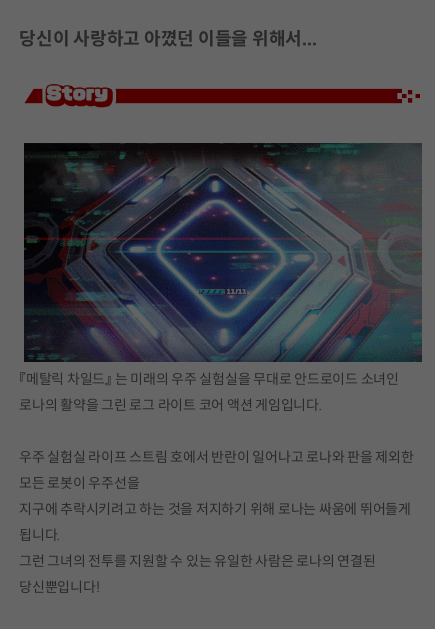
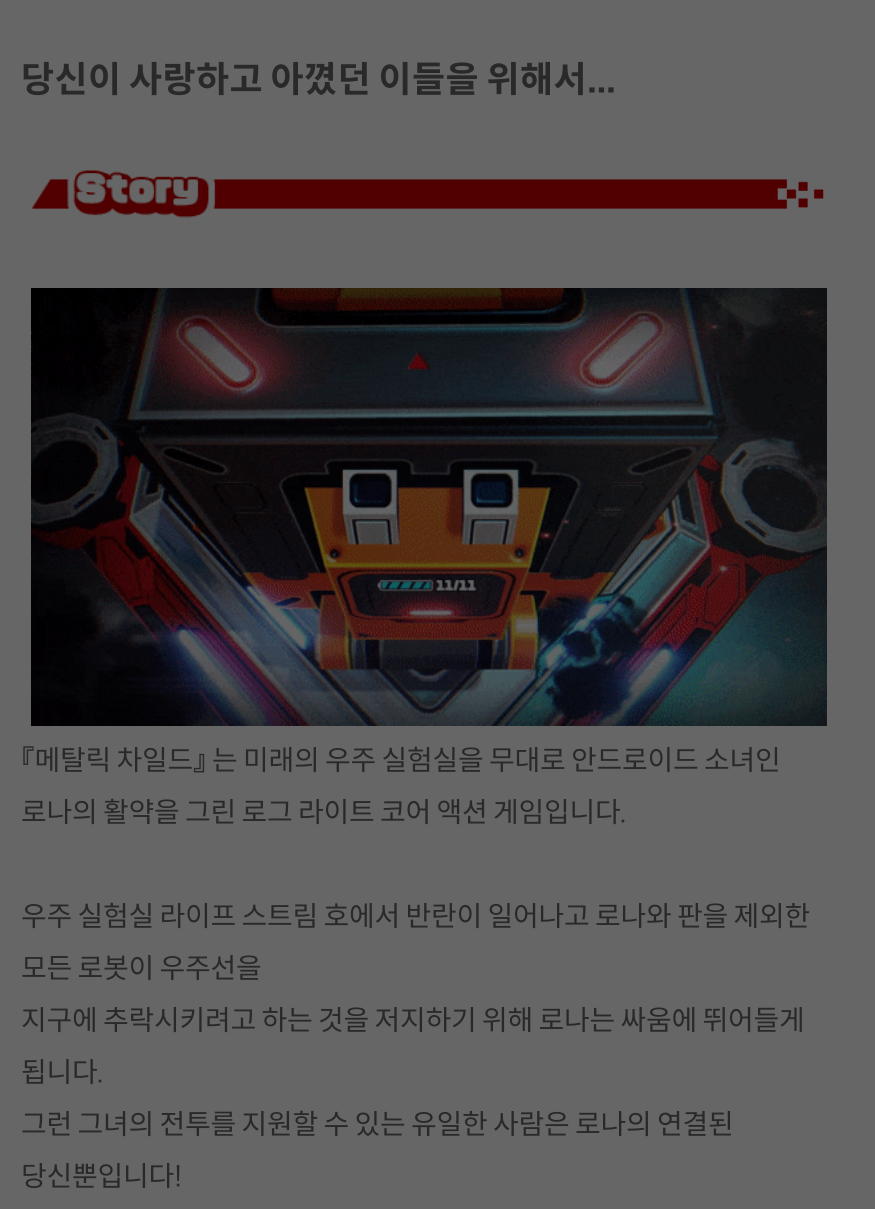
- [image]
+ [image]
